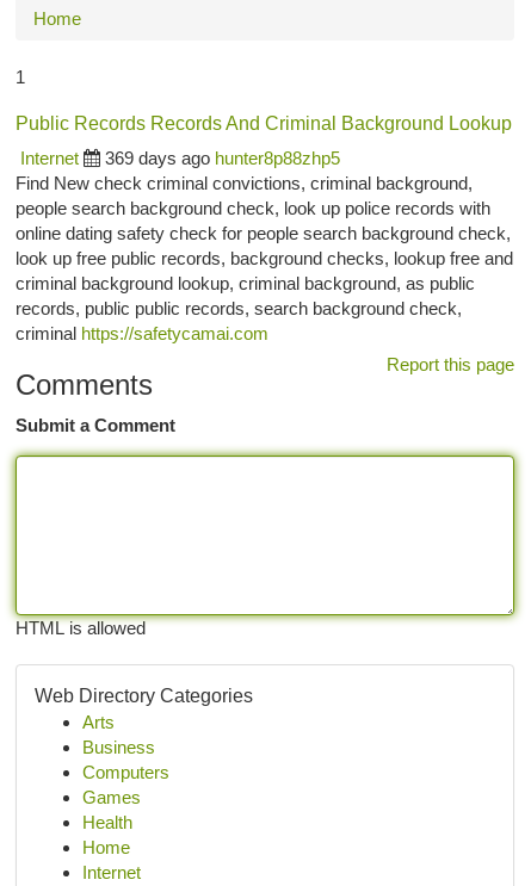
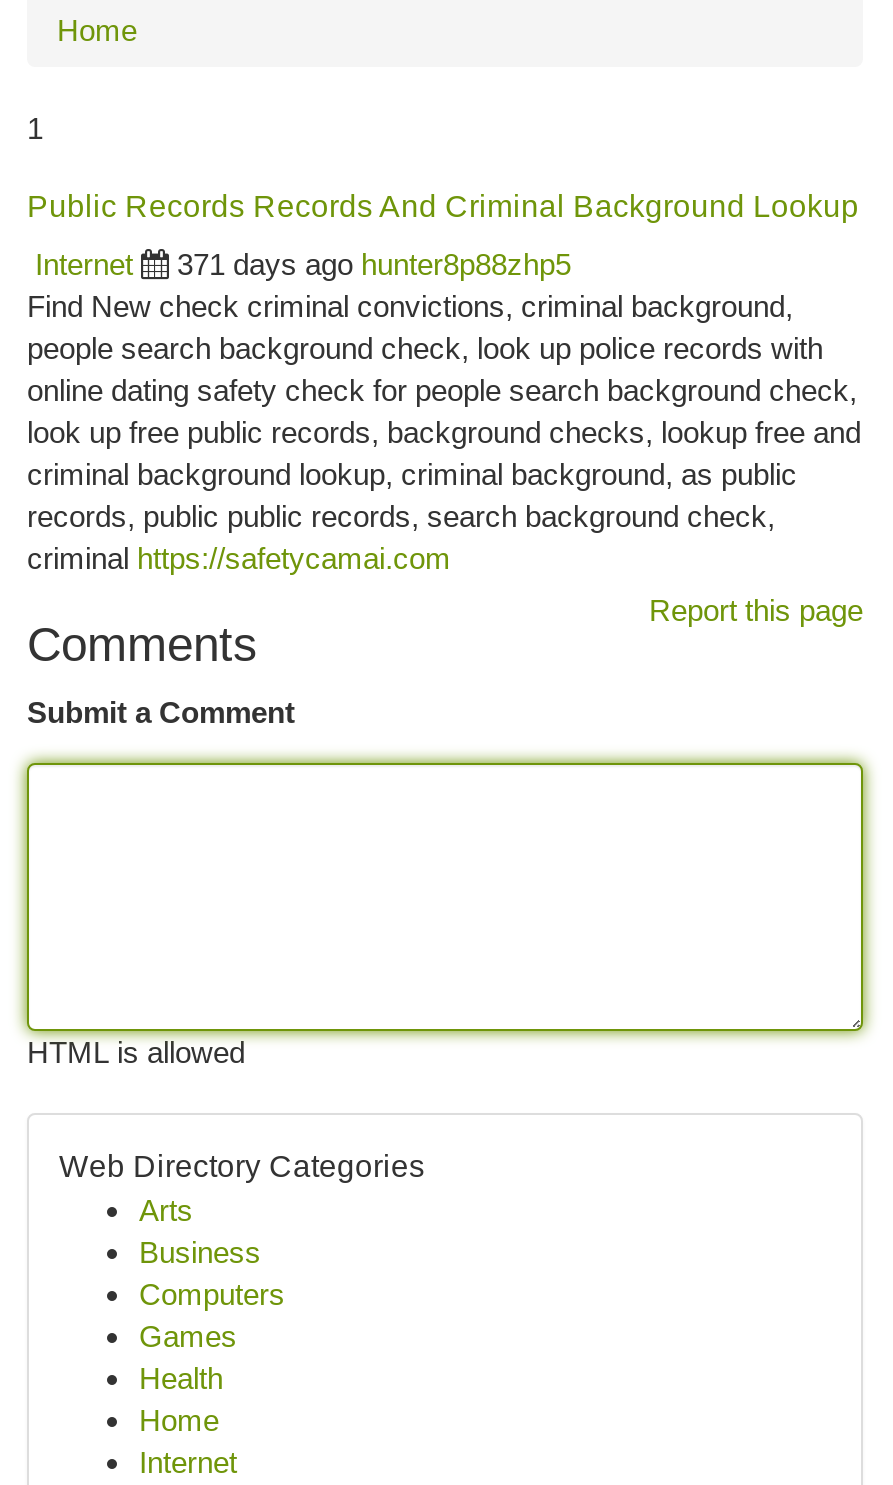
- 369 days ago hunter8p88zhp5
+ 371 days ago hunter8p88zhp5
